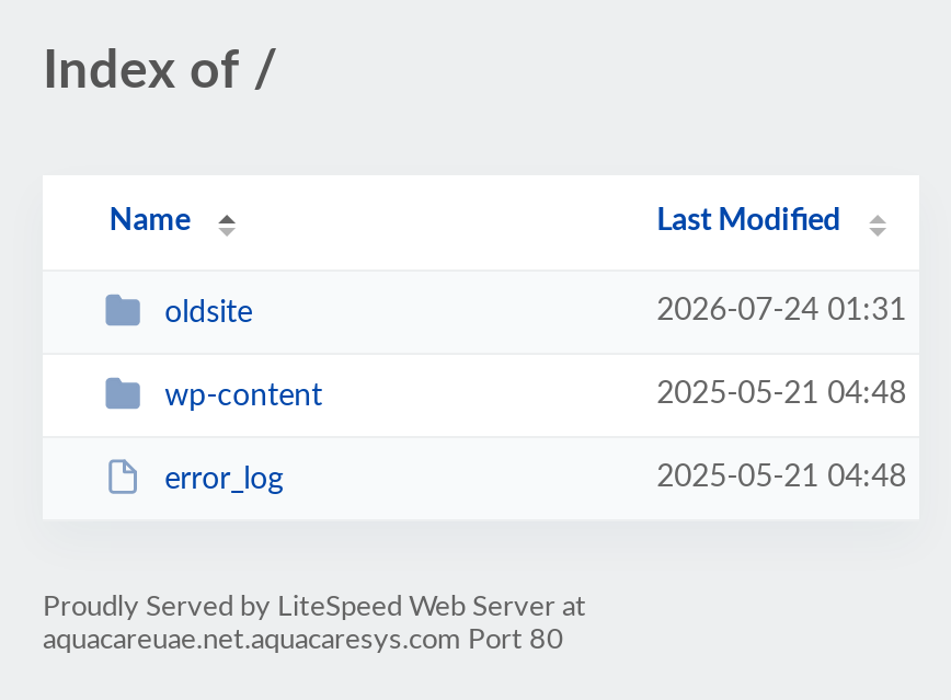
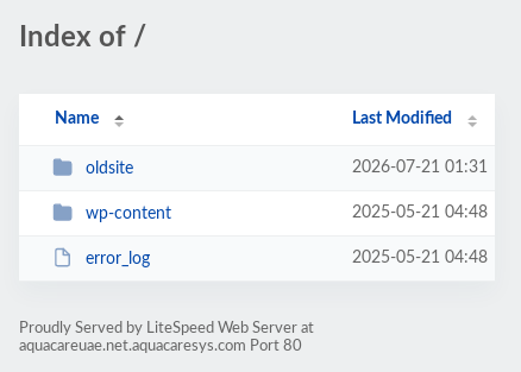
- 2026-07-24 01:31
+ 2026-07-21 01:31
